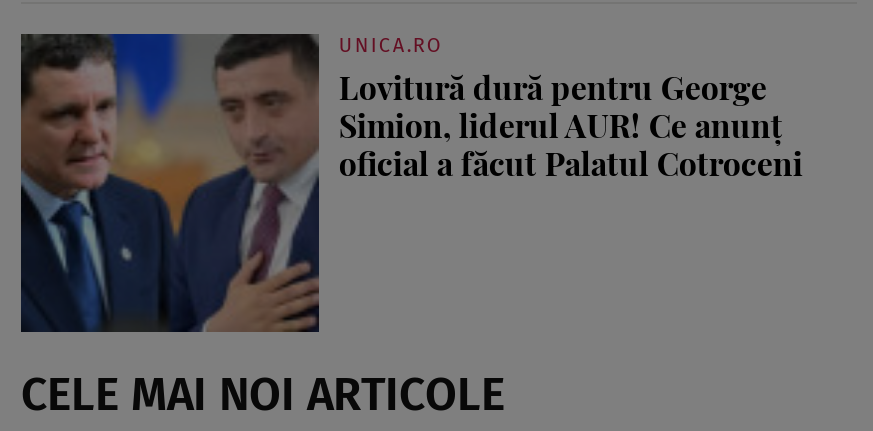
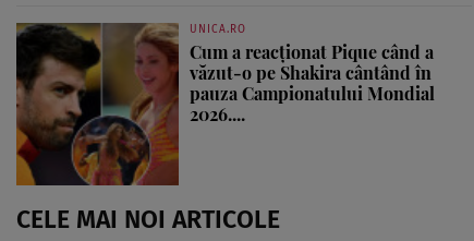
- [image]
- Lovitură dură pentru George
- Simion, liderul AUR! Ce anunț
- oficial a făcut Palatul Cotroceni
+ [image]
+ Cum a reacționat Pique când a
+ văzut-o pe Shakira cântând în
+ pauza Campionatului Mondial
+ 2026....
